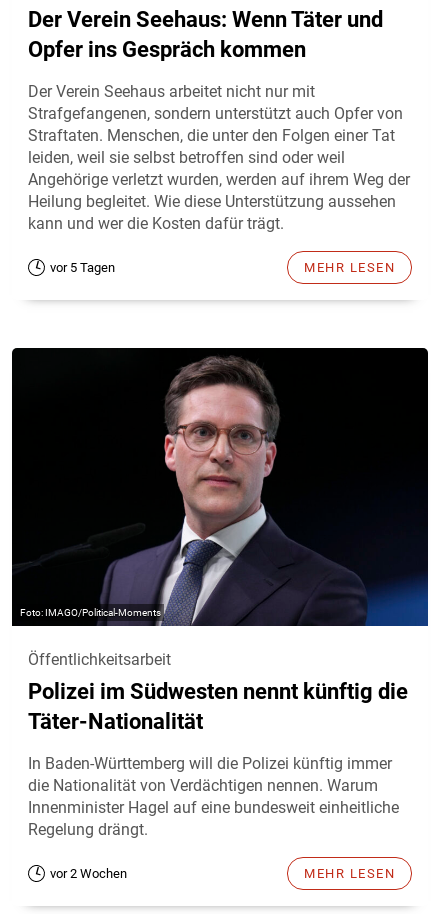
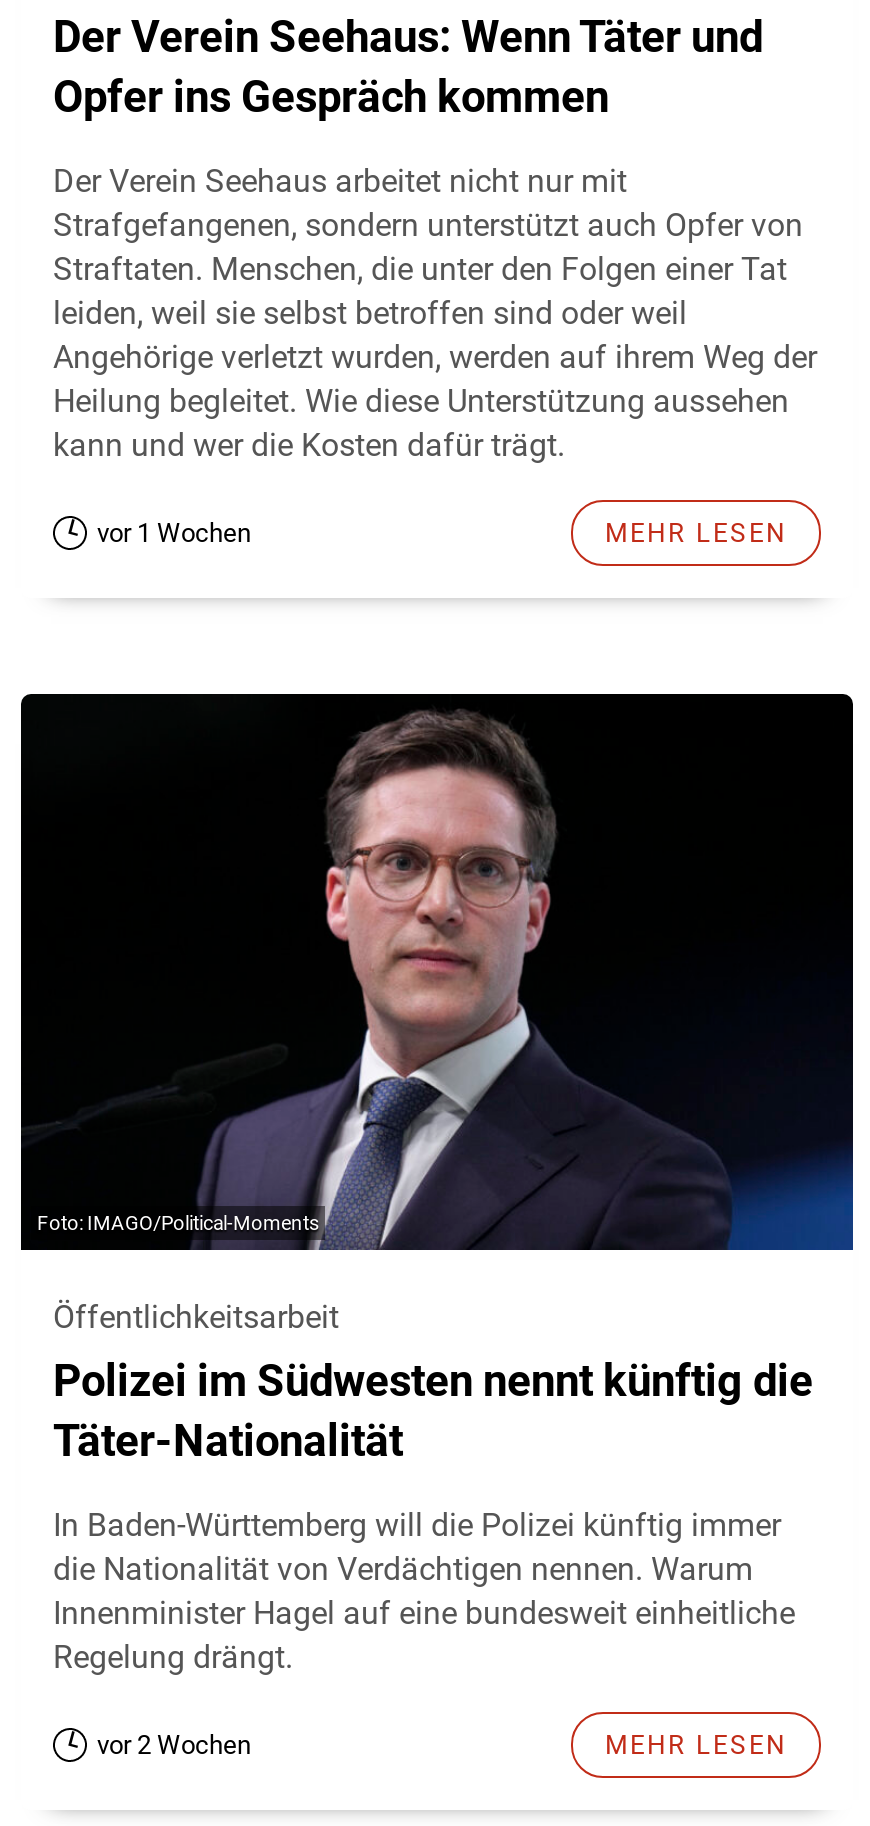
- vor 5 Tagen
+ vor 1 Wochen
